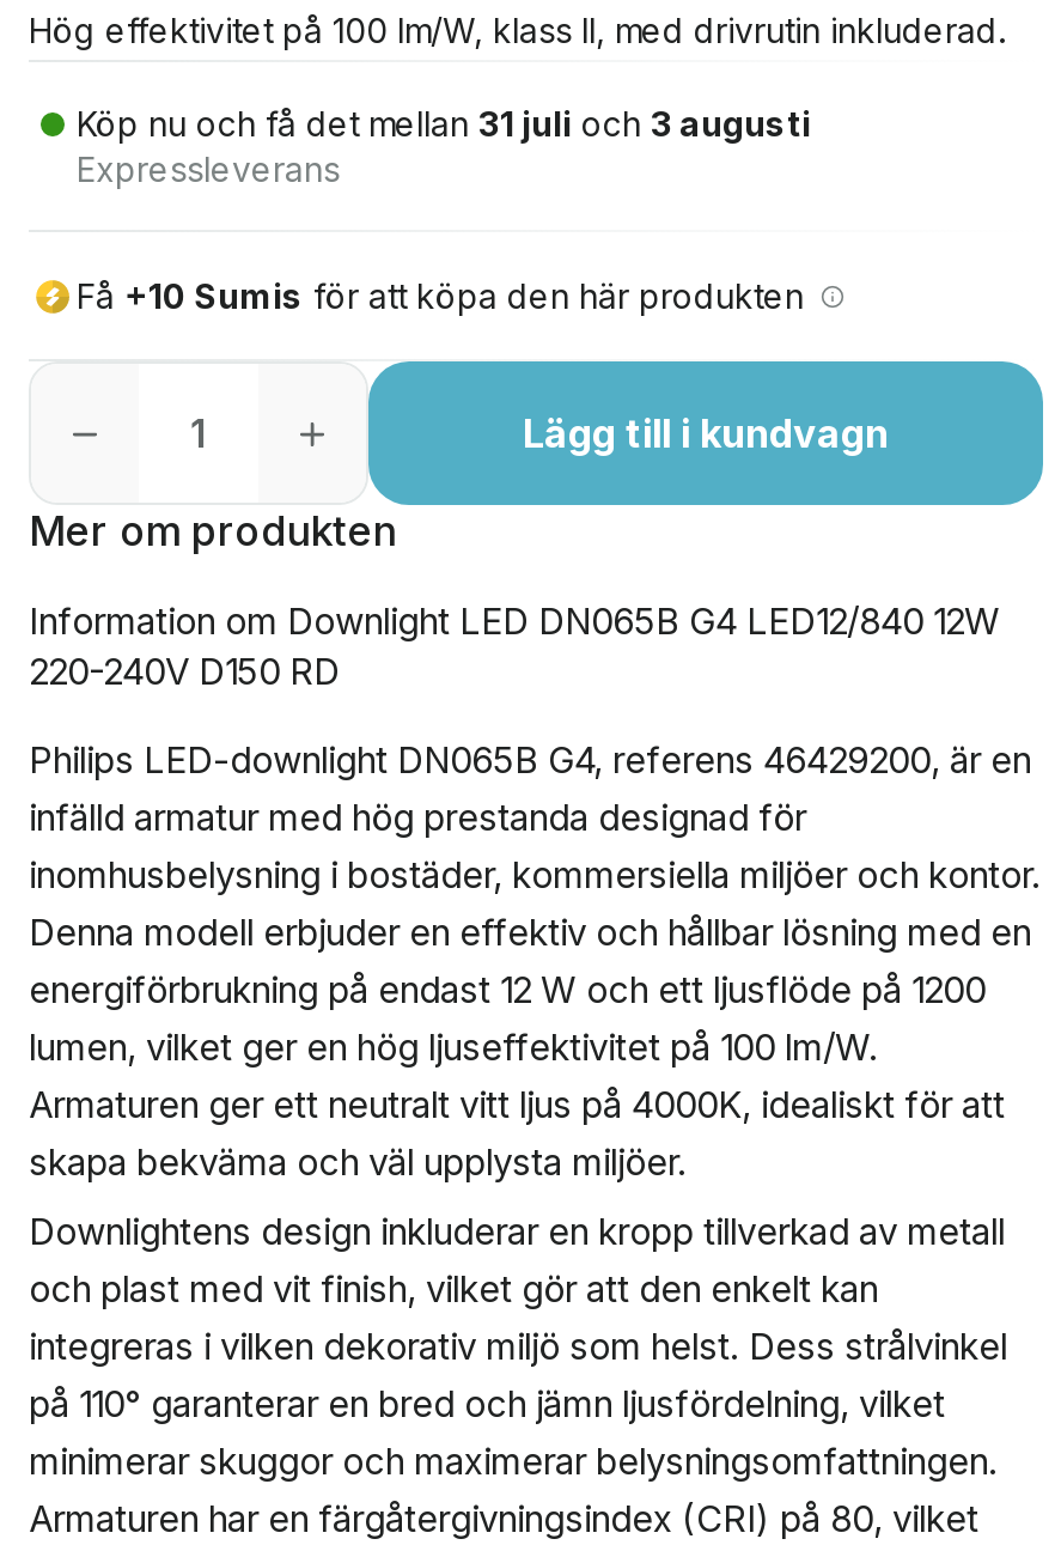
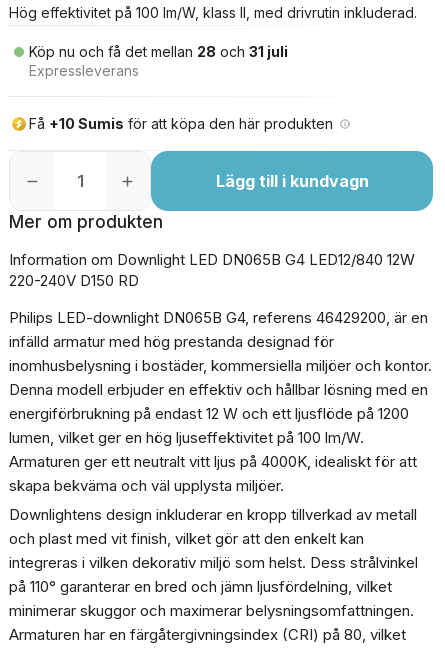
- Köp nu och få det mellan 31 juli och 3 augusti
+ Köp nu och få det mellan 28 och 31 juli
